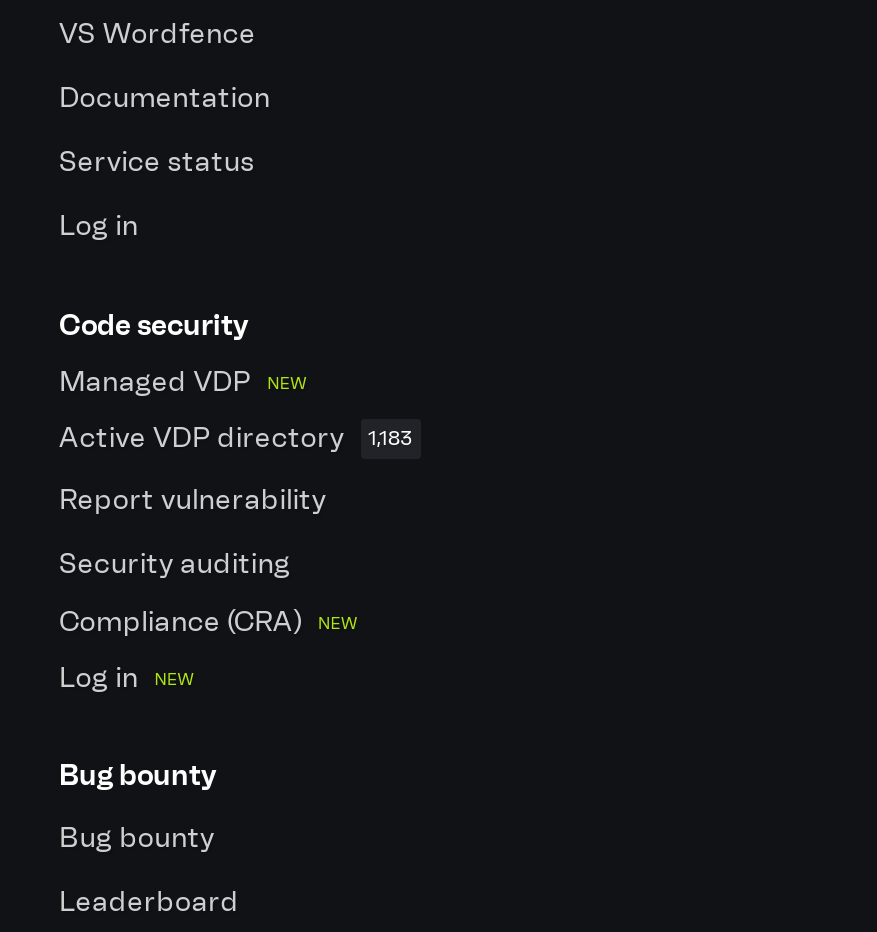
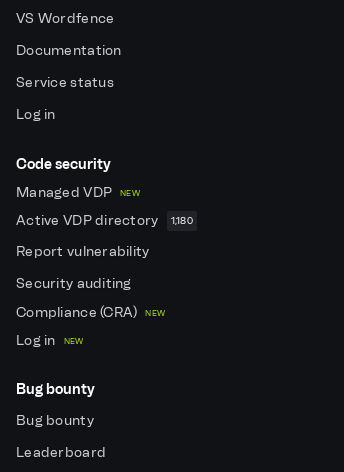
- Active VDP directory 1,183
+ Active VDP directory 1,180
